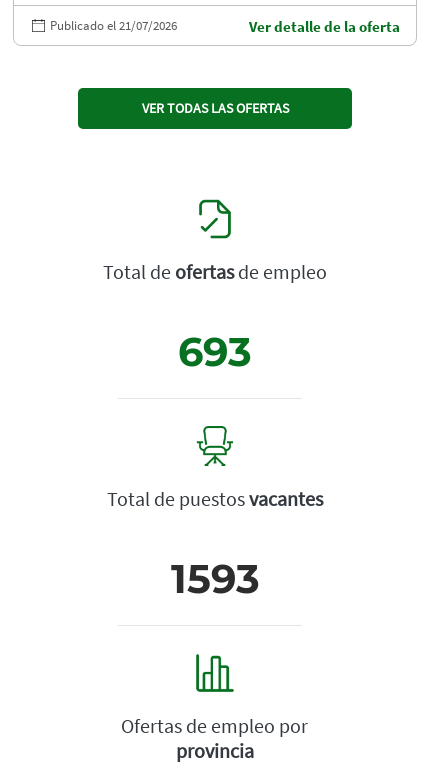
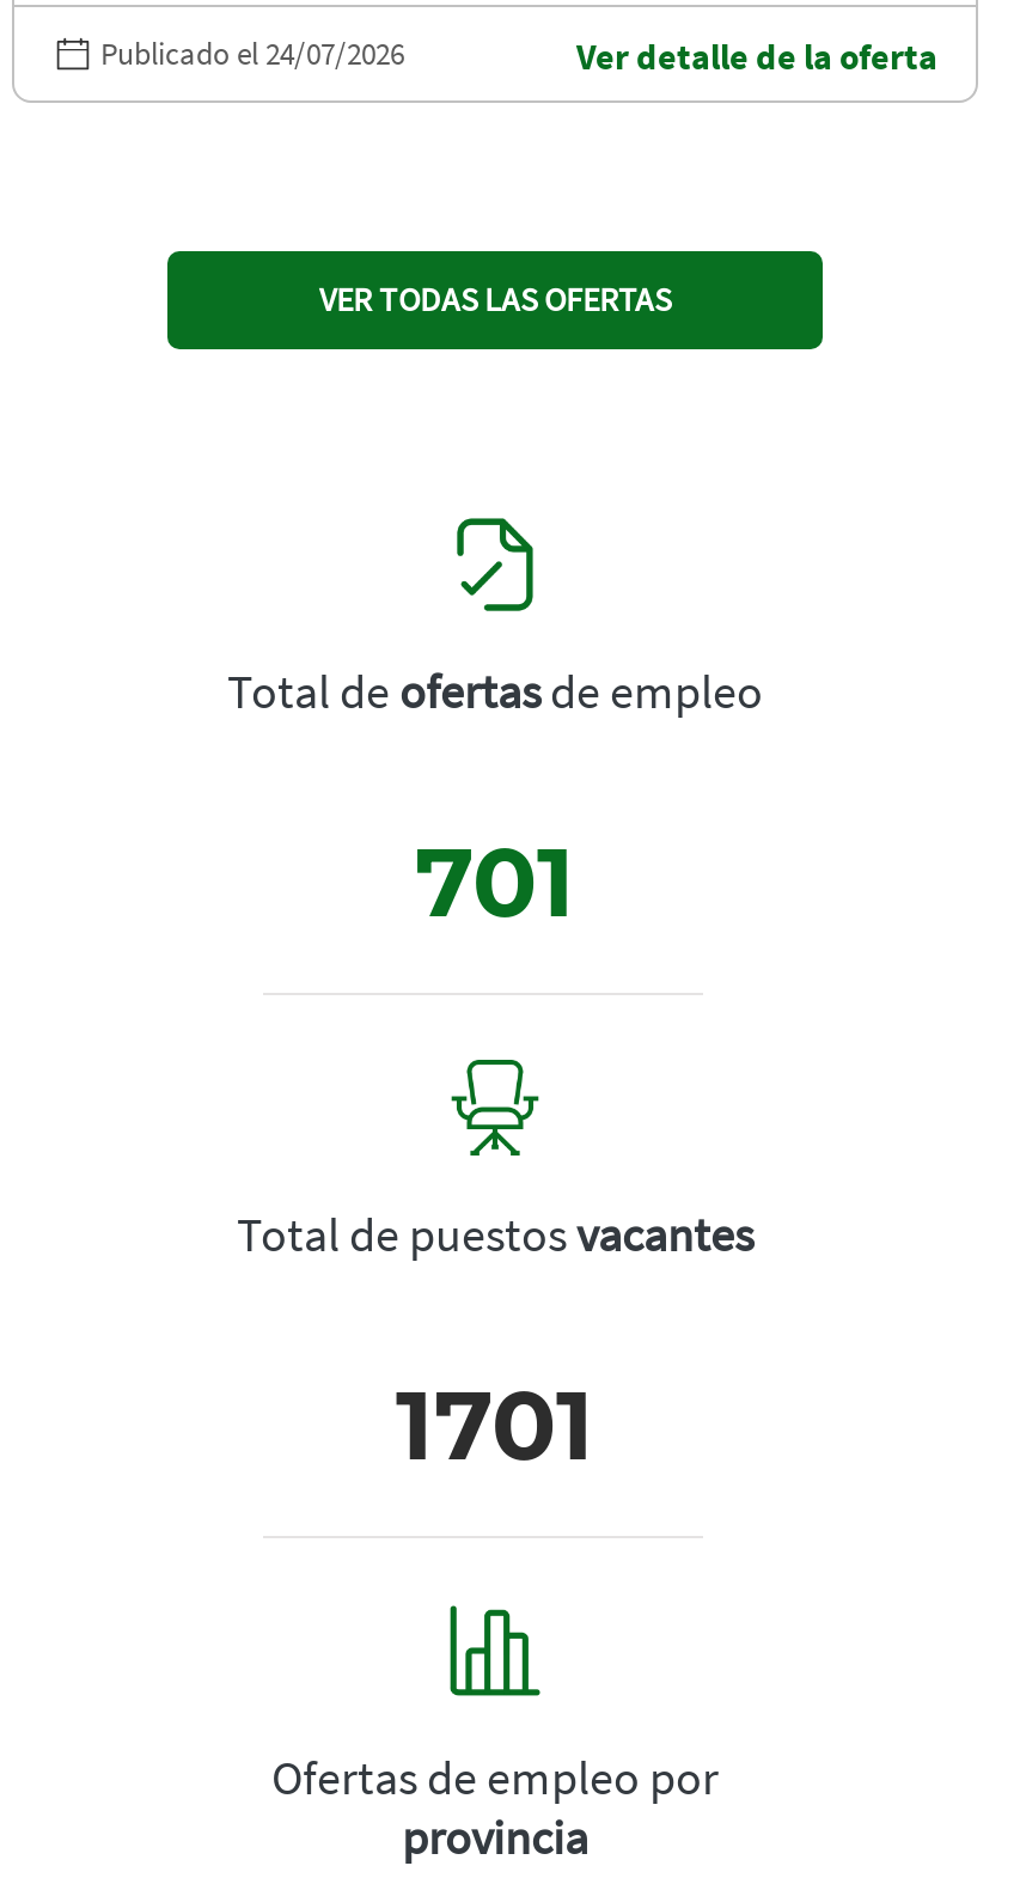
- Publicado el 21/07/2026
+ Publicado el 24/07/2026

- 693
+ 701

- 1593
+ 1701
